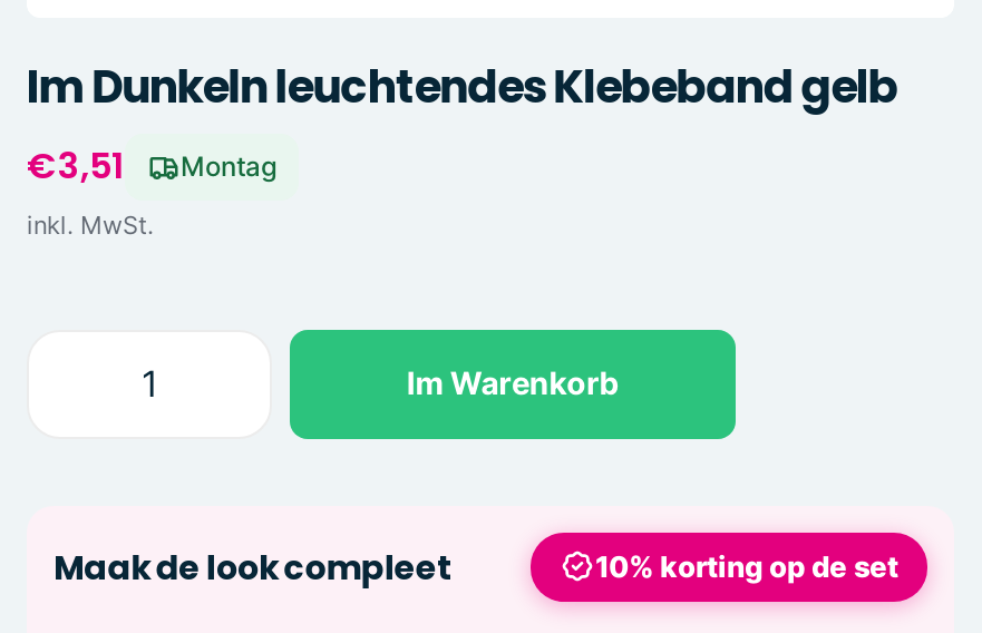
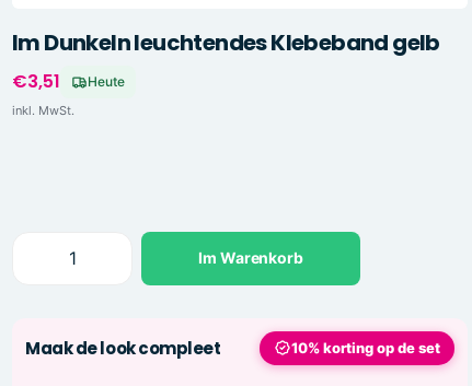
- Montag
+ Heute
